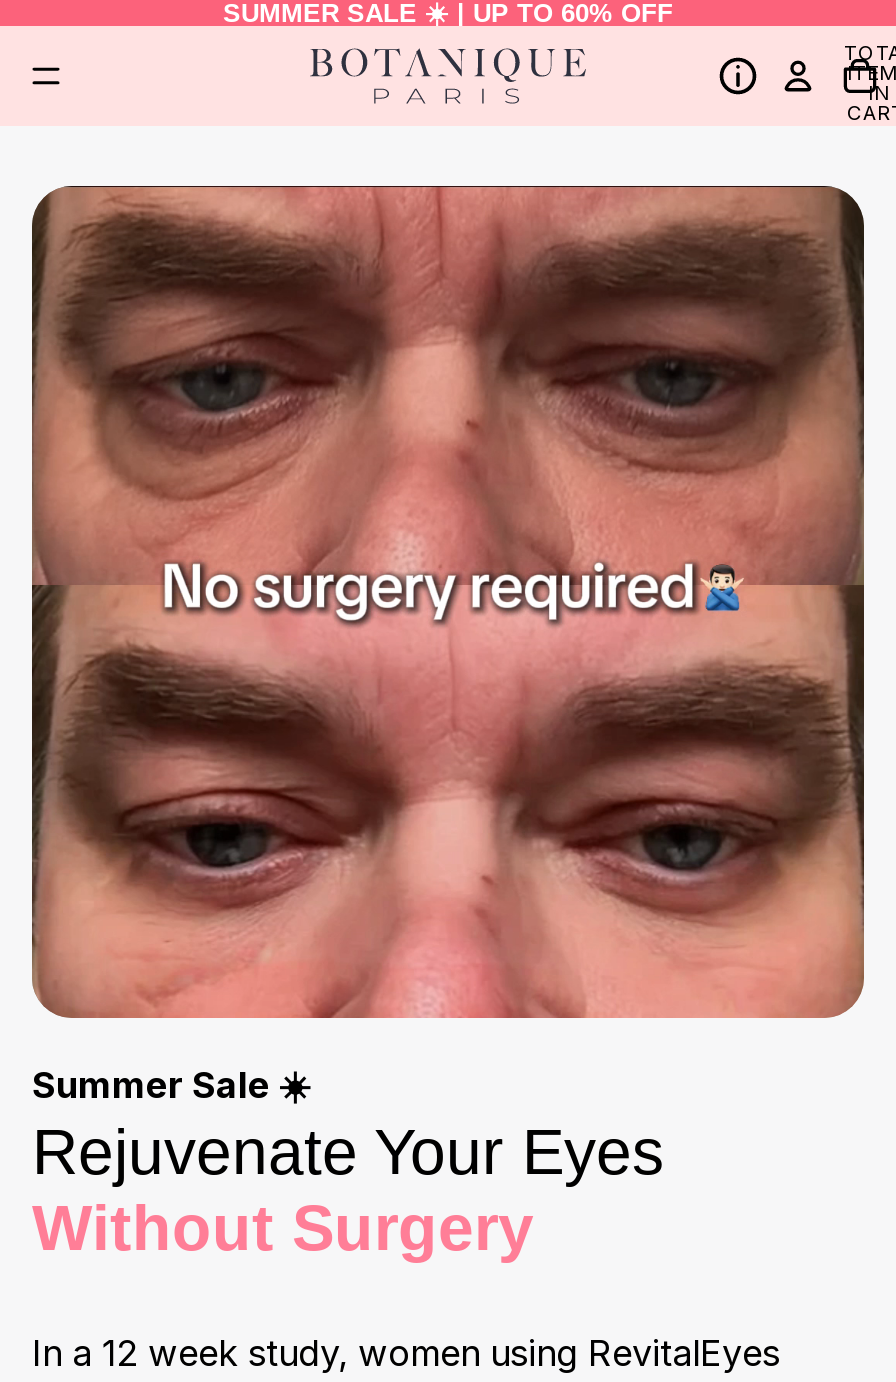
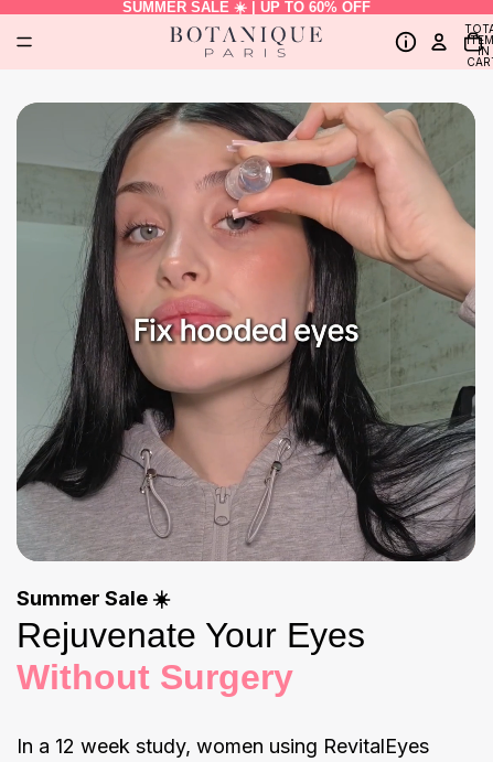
- [image]
+ [image]
